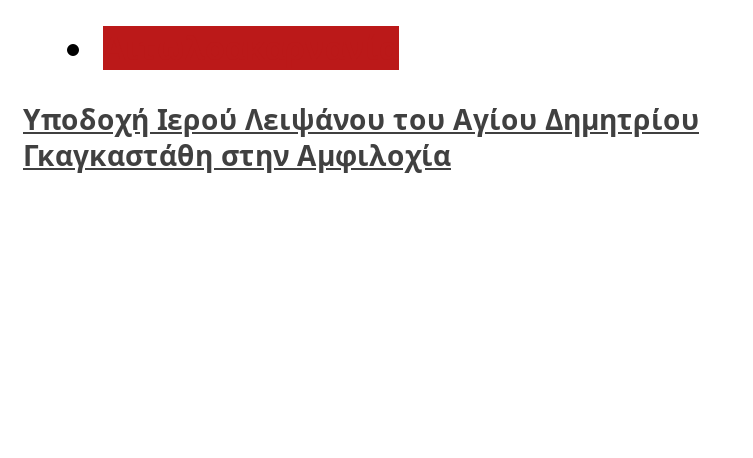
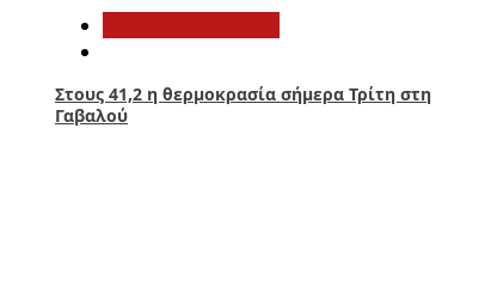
- Υποδοχή Ιερού Λειψάνου του Αγίου Δημητρίου
- Γκαγκαστάθη στην Αμφιλοχία
+ Στους 41,2 η θερμοκρασία σήμερα Τρίτη στη
+ Γαβαλού
